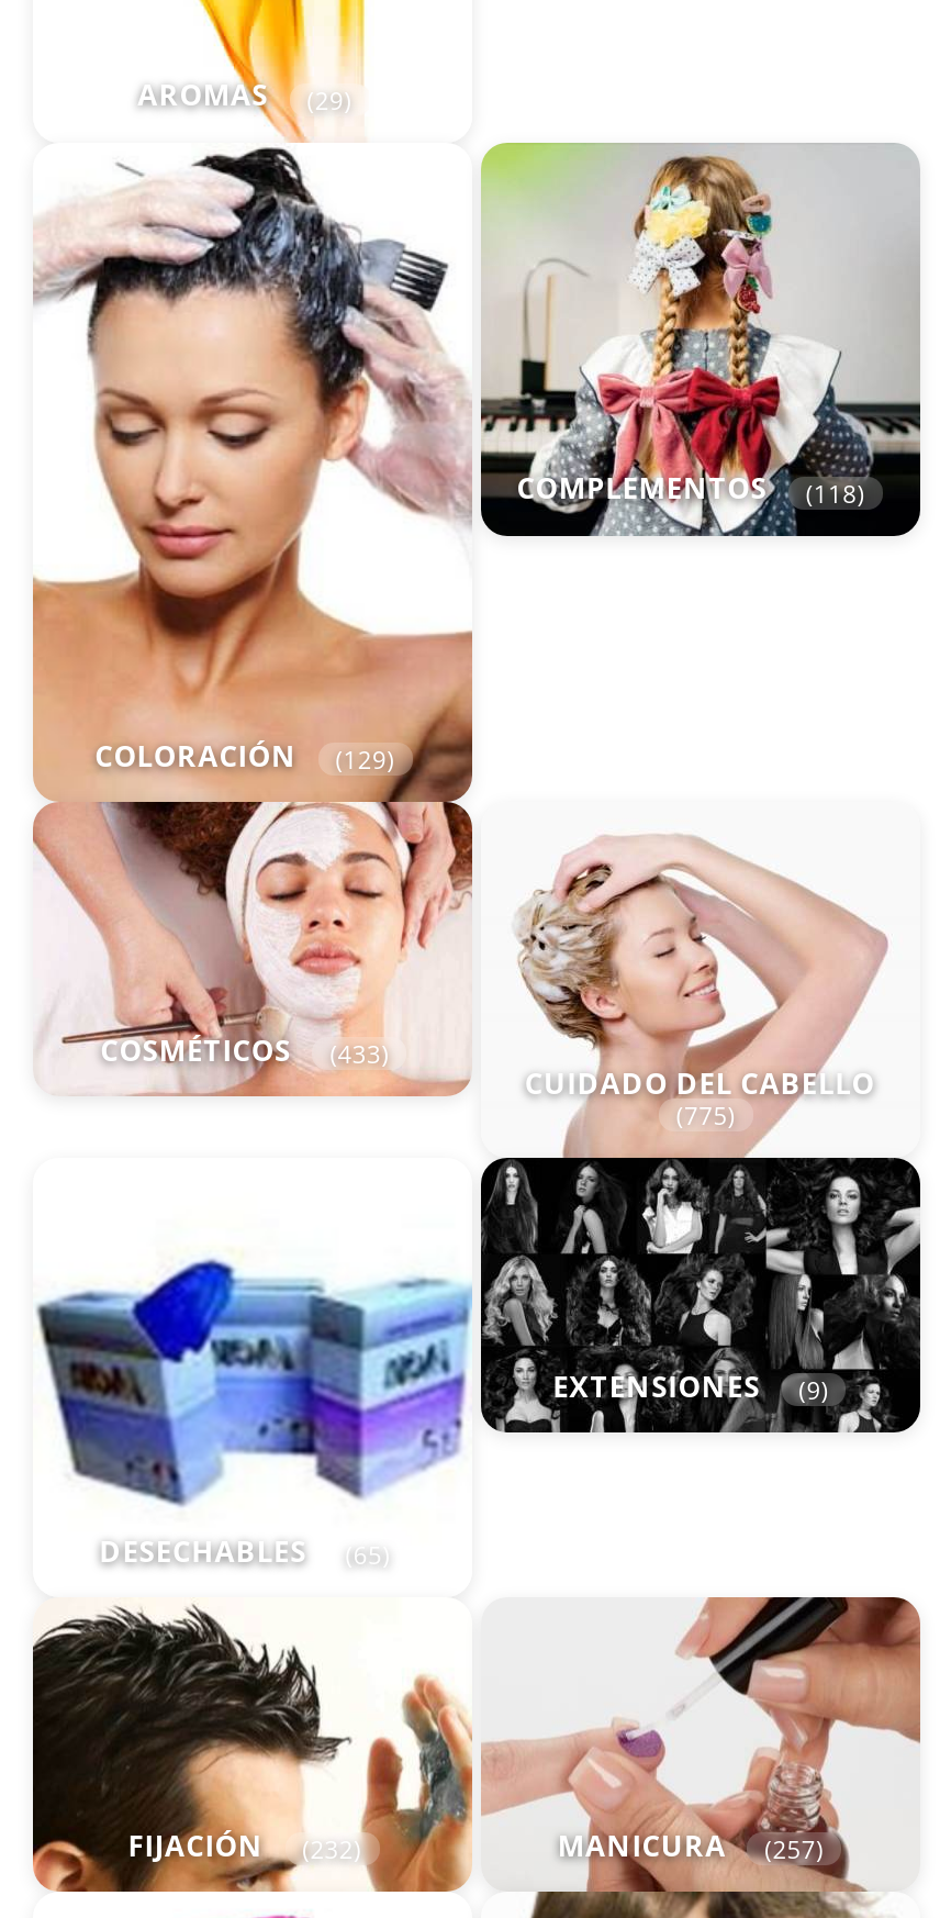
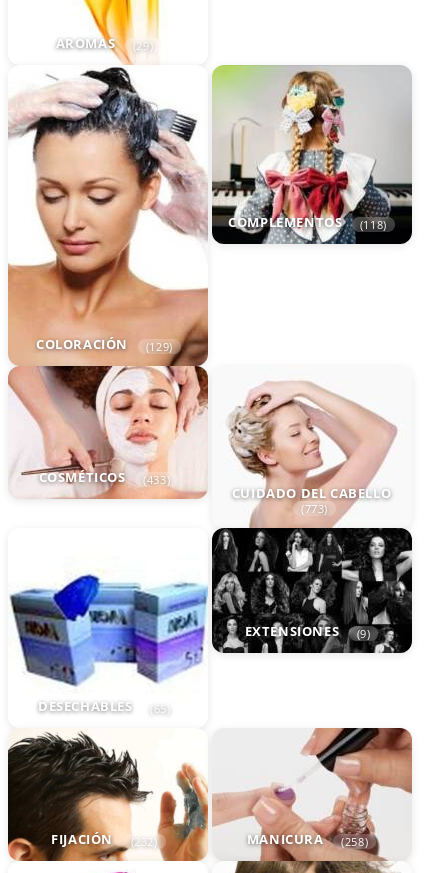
- (775)
+ (773)

- MANICURA (257)
+ MANICURA (258)
